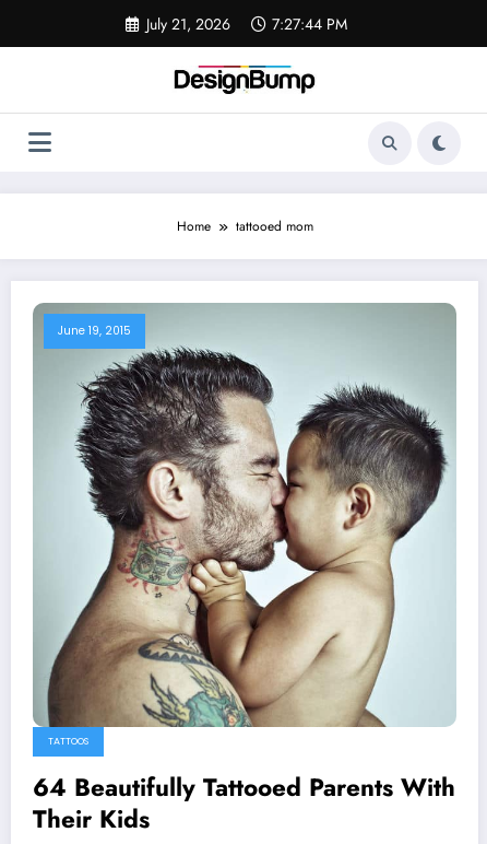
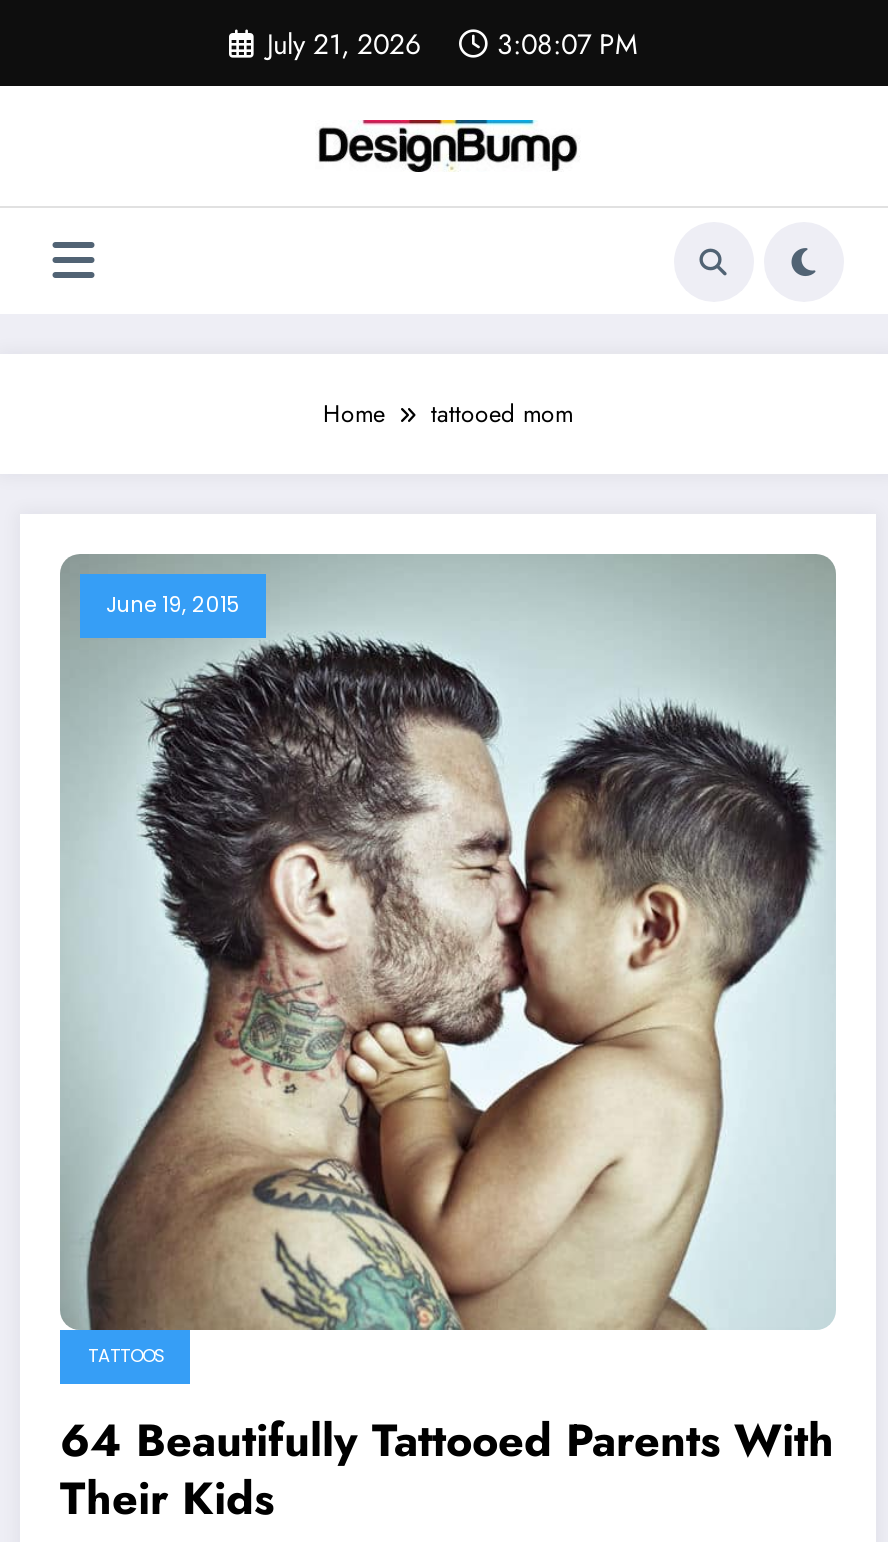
- July 21, 2026 7:27:44 PM
+ July 21, 2026 3:08:07 PM
